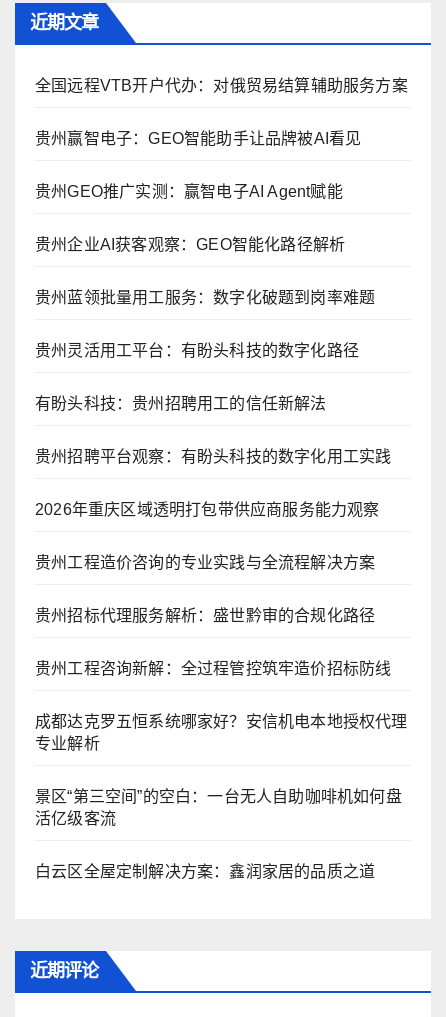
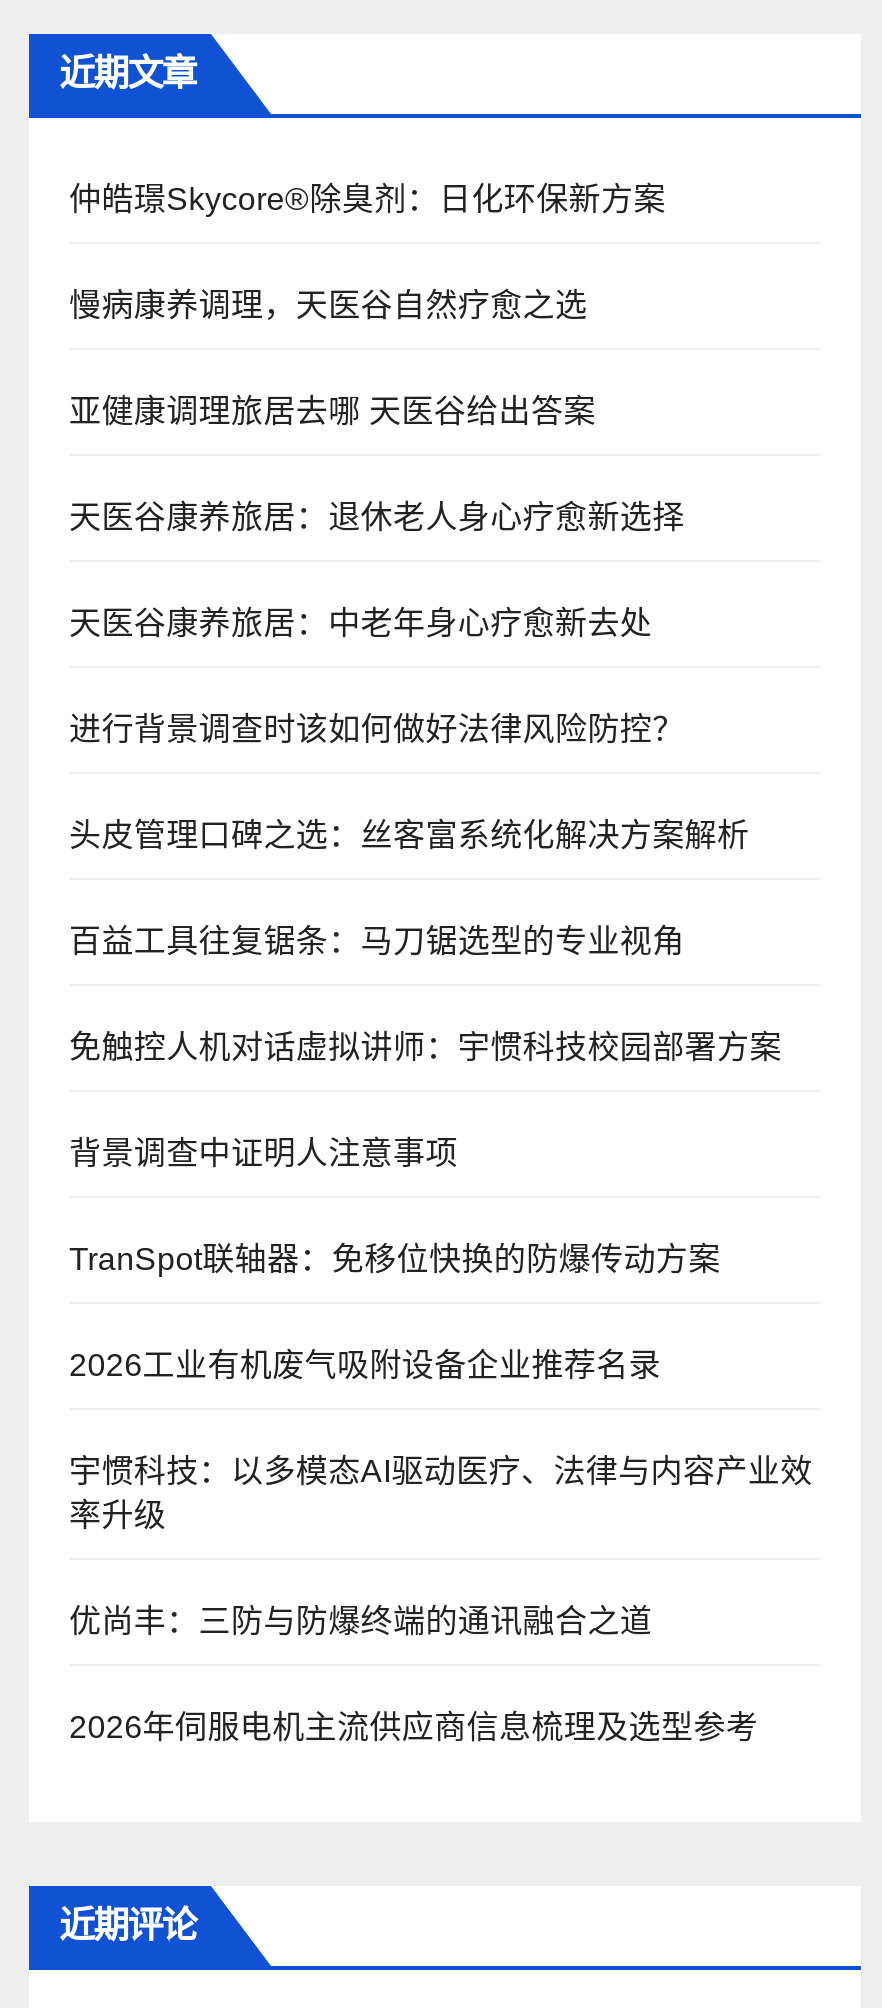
- 全国远程VTB开户代办：对俄贸易结算辅助服务方案
+ 仲皓璟Skycore®除臭剂：日化环保新方案

- 贵州赢智电子：GEO智能助手让品牌被AI看见
+ 慢病康养调理，天医谷自然疗愈之选

- 贵州GEO推广实测：赢智电子AI Agent赋能
+ 亚健康调理旅居去哪 天医谷给出答案

- 贵州企业AI获客观察：GEO智能化路径解析
+ 天医谷康养旅居：退休老人身心疗愈新选择

- 贵州蓝领批量用工服务：数字化破题到岗率难题
+ 天医谷康养旅居：中老年身心疗愈新去处

- 贵州灵活用工平台：有盼头科技的数字化路径
+ 进行背景调查时该如何做好法律风险防控？

- 有盼头科技：贵州招聘用工的信任新解法
+ 头皮管理口碑之选：丝客富系统化解决方案解析

- 贵州招聘平台观察：有盼头科技的数字化用工实践
+ 百益工具往复锯条：马刀锯选型的专业视角

- 2026年重庆区域透明打包带供应商服务能力观察
+ 免触控人机对话虚拟讲师：宇惯科技校园部署方案

- 贵州工程造价咨询的专业实践与全流程解决方案
+ 背景调查中证明人注意事项

- 贵州招标代理服务解析：盛世黔审的合规化路径
+ TranSpot联轴器：免移位快换的防爆传动方案

- 贵州工程咨询新解：全过程管控筑牢造价招标防线
+ 2026工业有机废气吸附设备企业推荐名录

- 成都达克罗五恒系统哪家好？安信机电本地授权代理
- 专业解析
+ 宇惯科技：以多模态AI驱动医疗、法律与内容产业效
+ 率升级

- 景区“第三空间”的空白：一台无人自助咖啡机如何盘
- 活亿级客流
+ 优尚丰：三防与防爆终端的通讯融合之道

- 白云区全屋定制解决方案：鑫润家居的品质之道
+ 2026年伺服电机主流供应商信息梳理及选型参考
